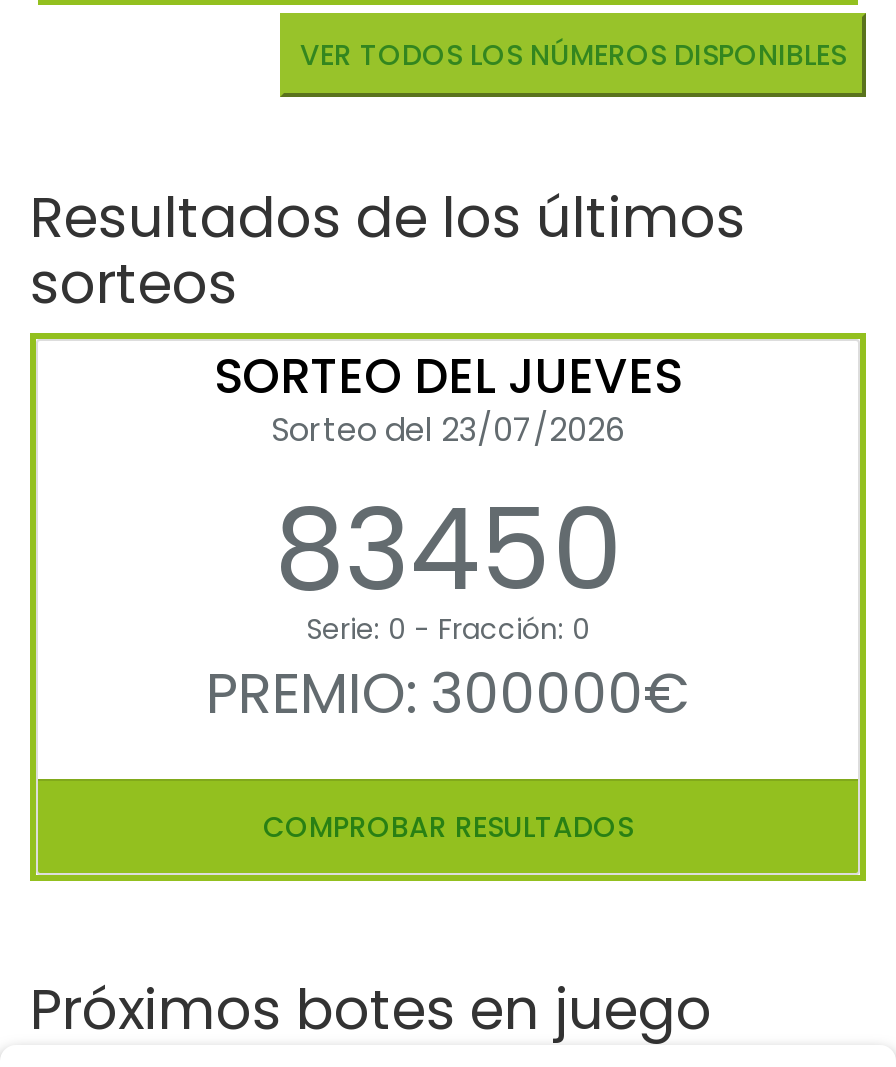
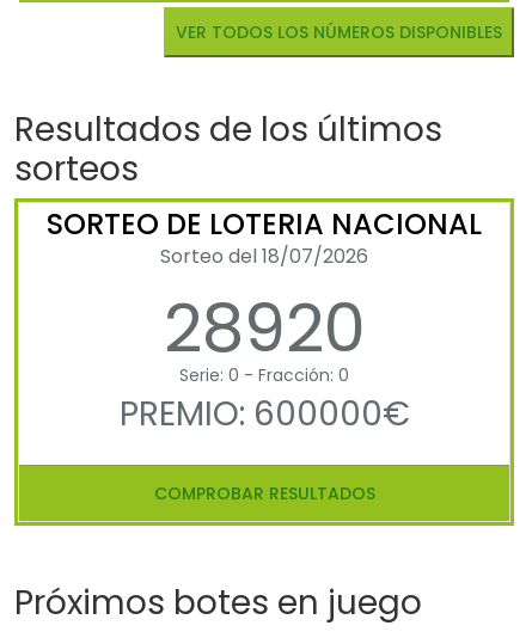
- SORTEO DEL JUEVES
- Sorteo del 23/07/2026
- 83450
+ SORTEO DE LOTERIA NACIONAL
+ Sorteo del 18/07/2026
+ 28920

- PREMIO: 300000€
+ PREMIO: 600000€
